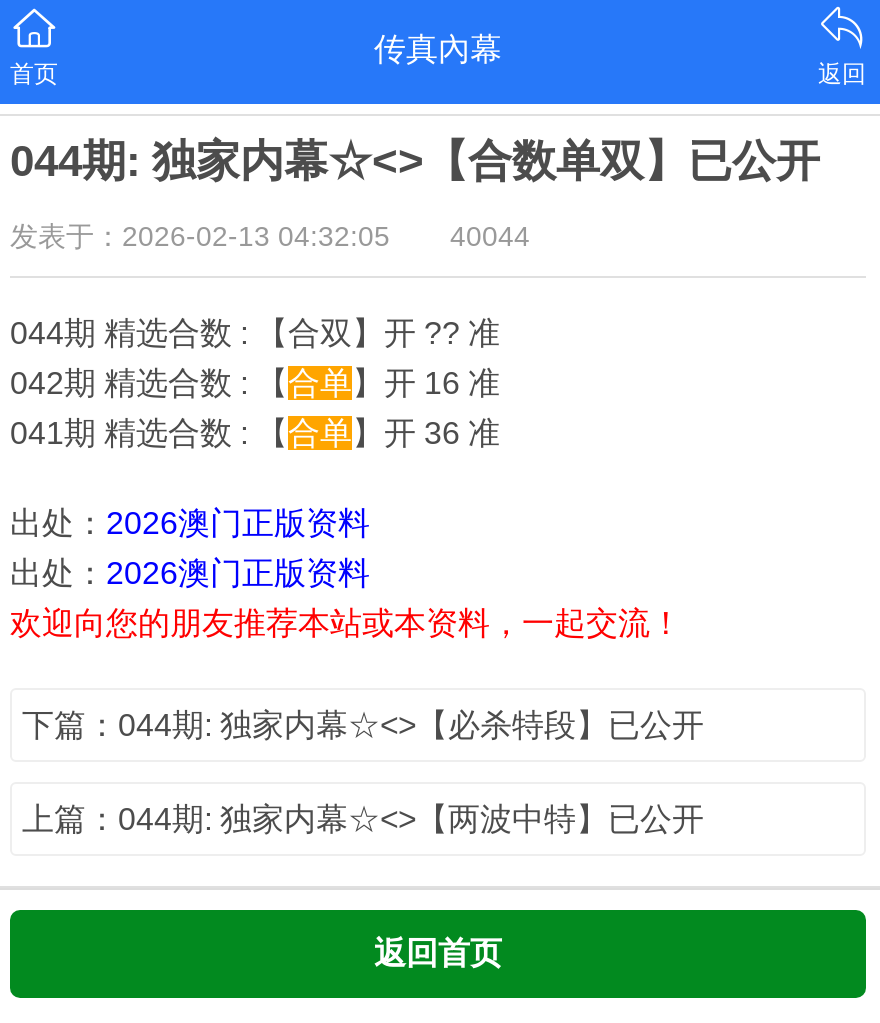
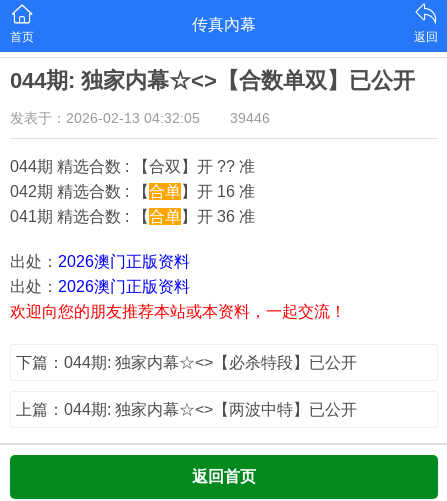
- 发表于：2026-02-13 04:32:05 40044
+ 发表于：2026-02-13 04:32:05 39446
